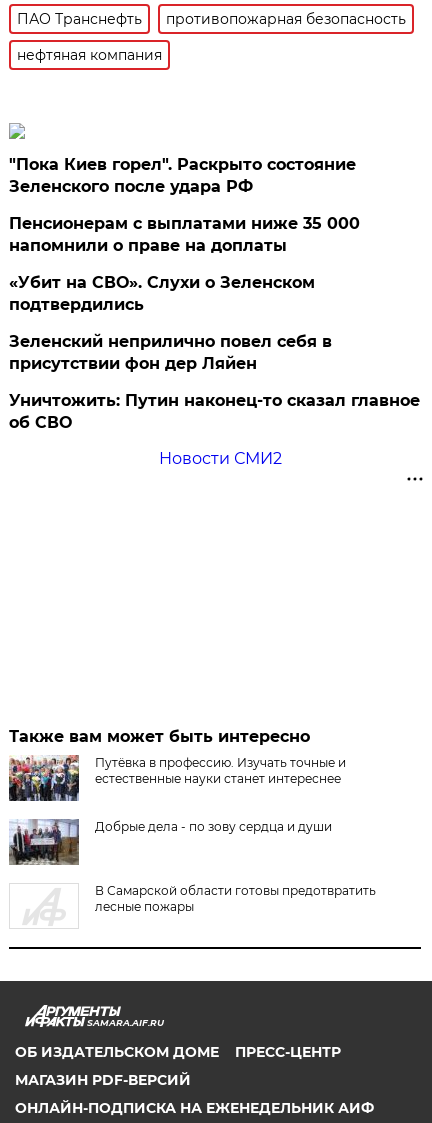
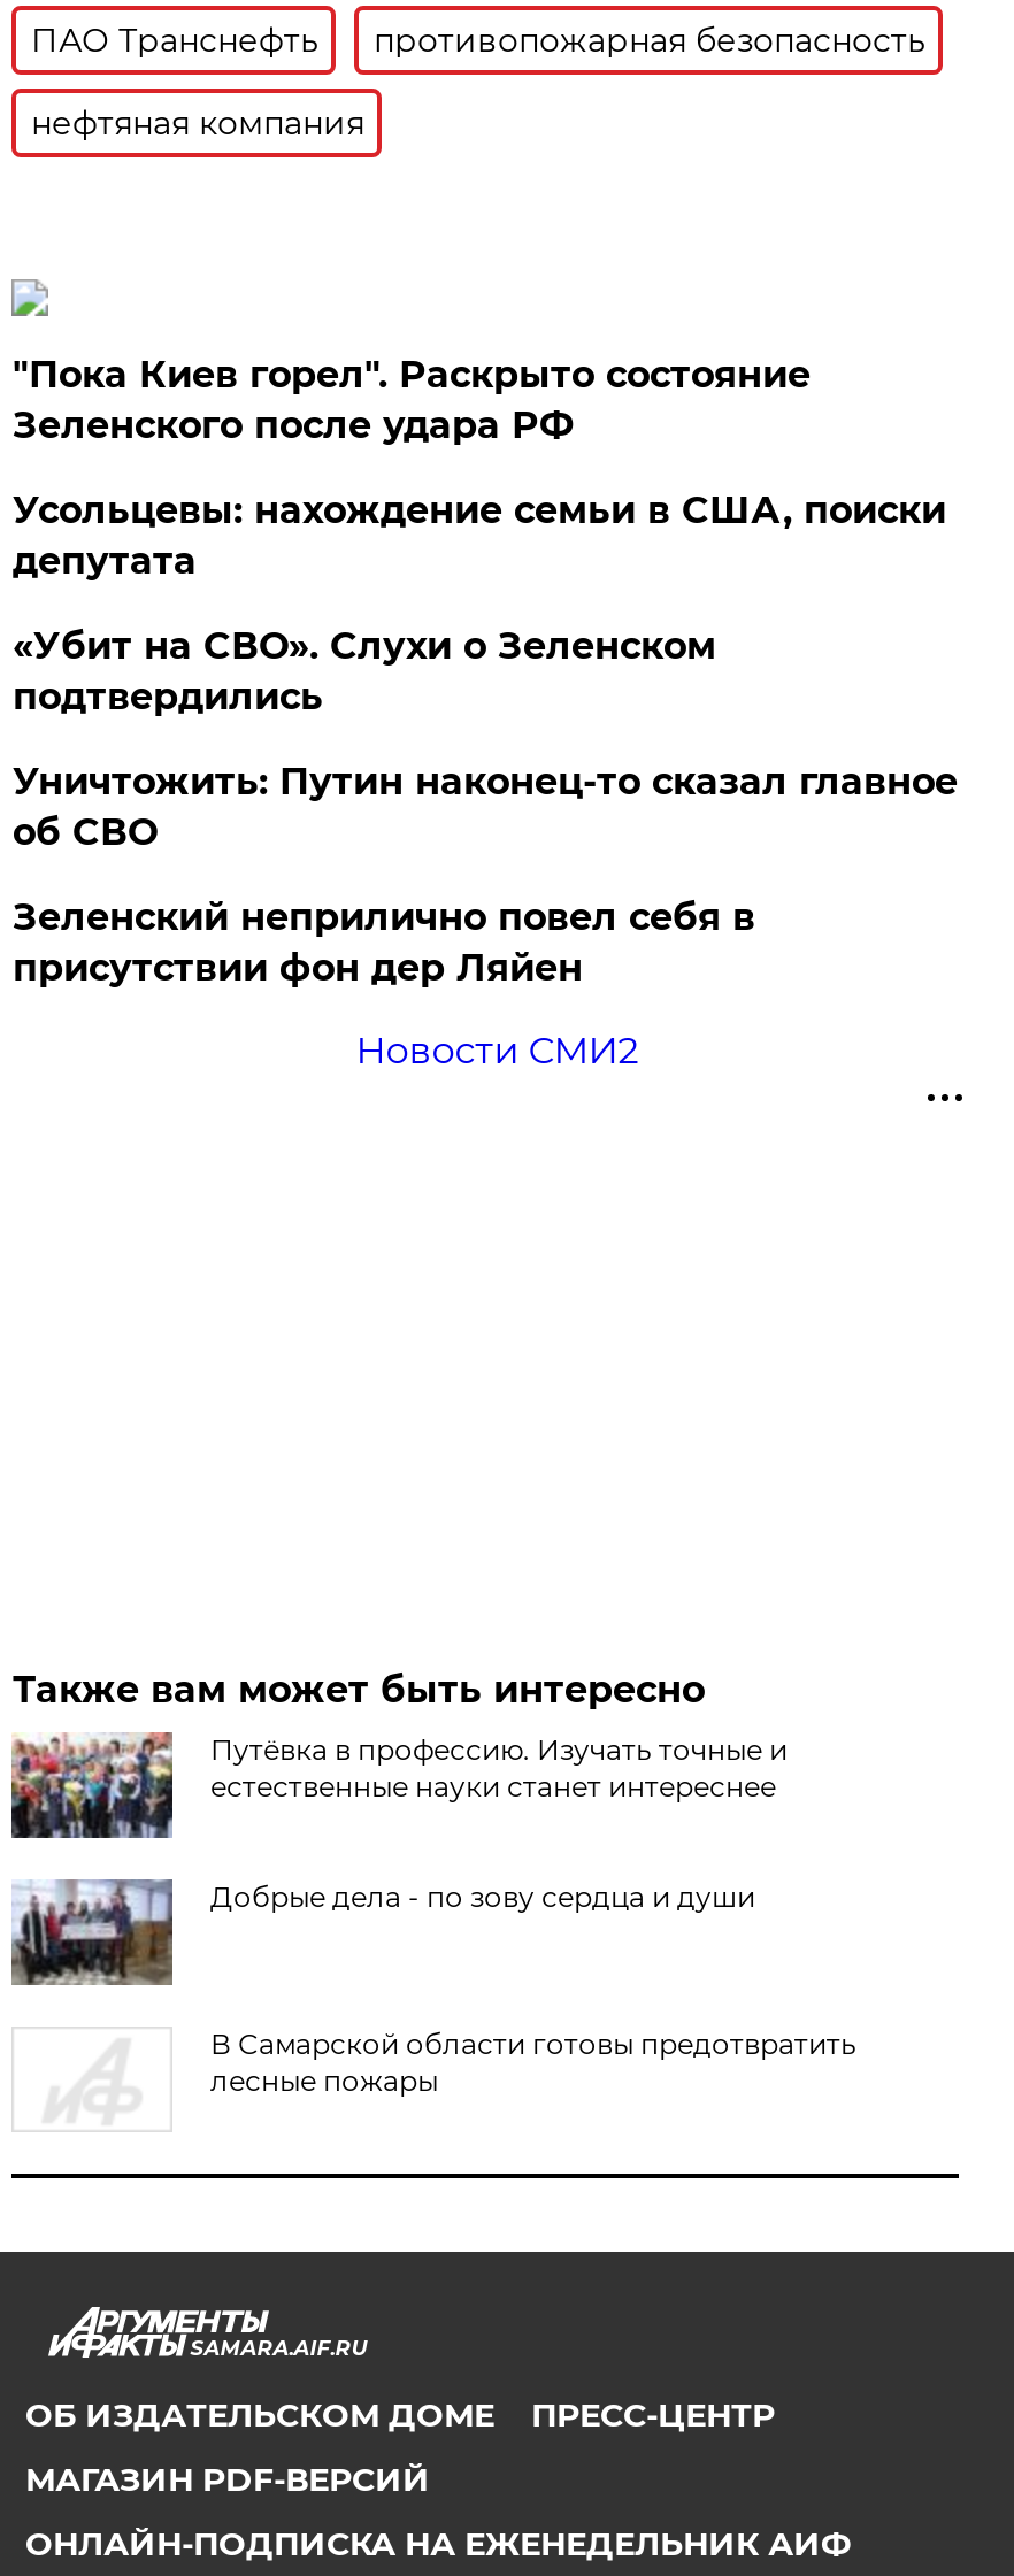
- Пенсионерам с выплатами ниже 35 000
- напомнили о праве на доплаты
+ Усольцевы: нахождение семьи в США, поиски
+ депутата

moved down: Зеленский неприлично повел cебя в | присутствии фон дер Ляйен

moved up: Уничтожить: Путин наконец-то сказал главное | об СВО
